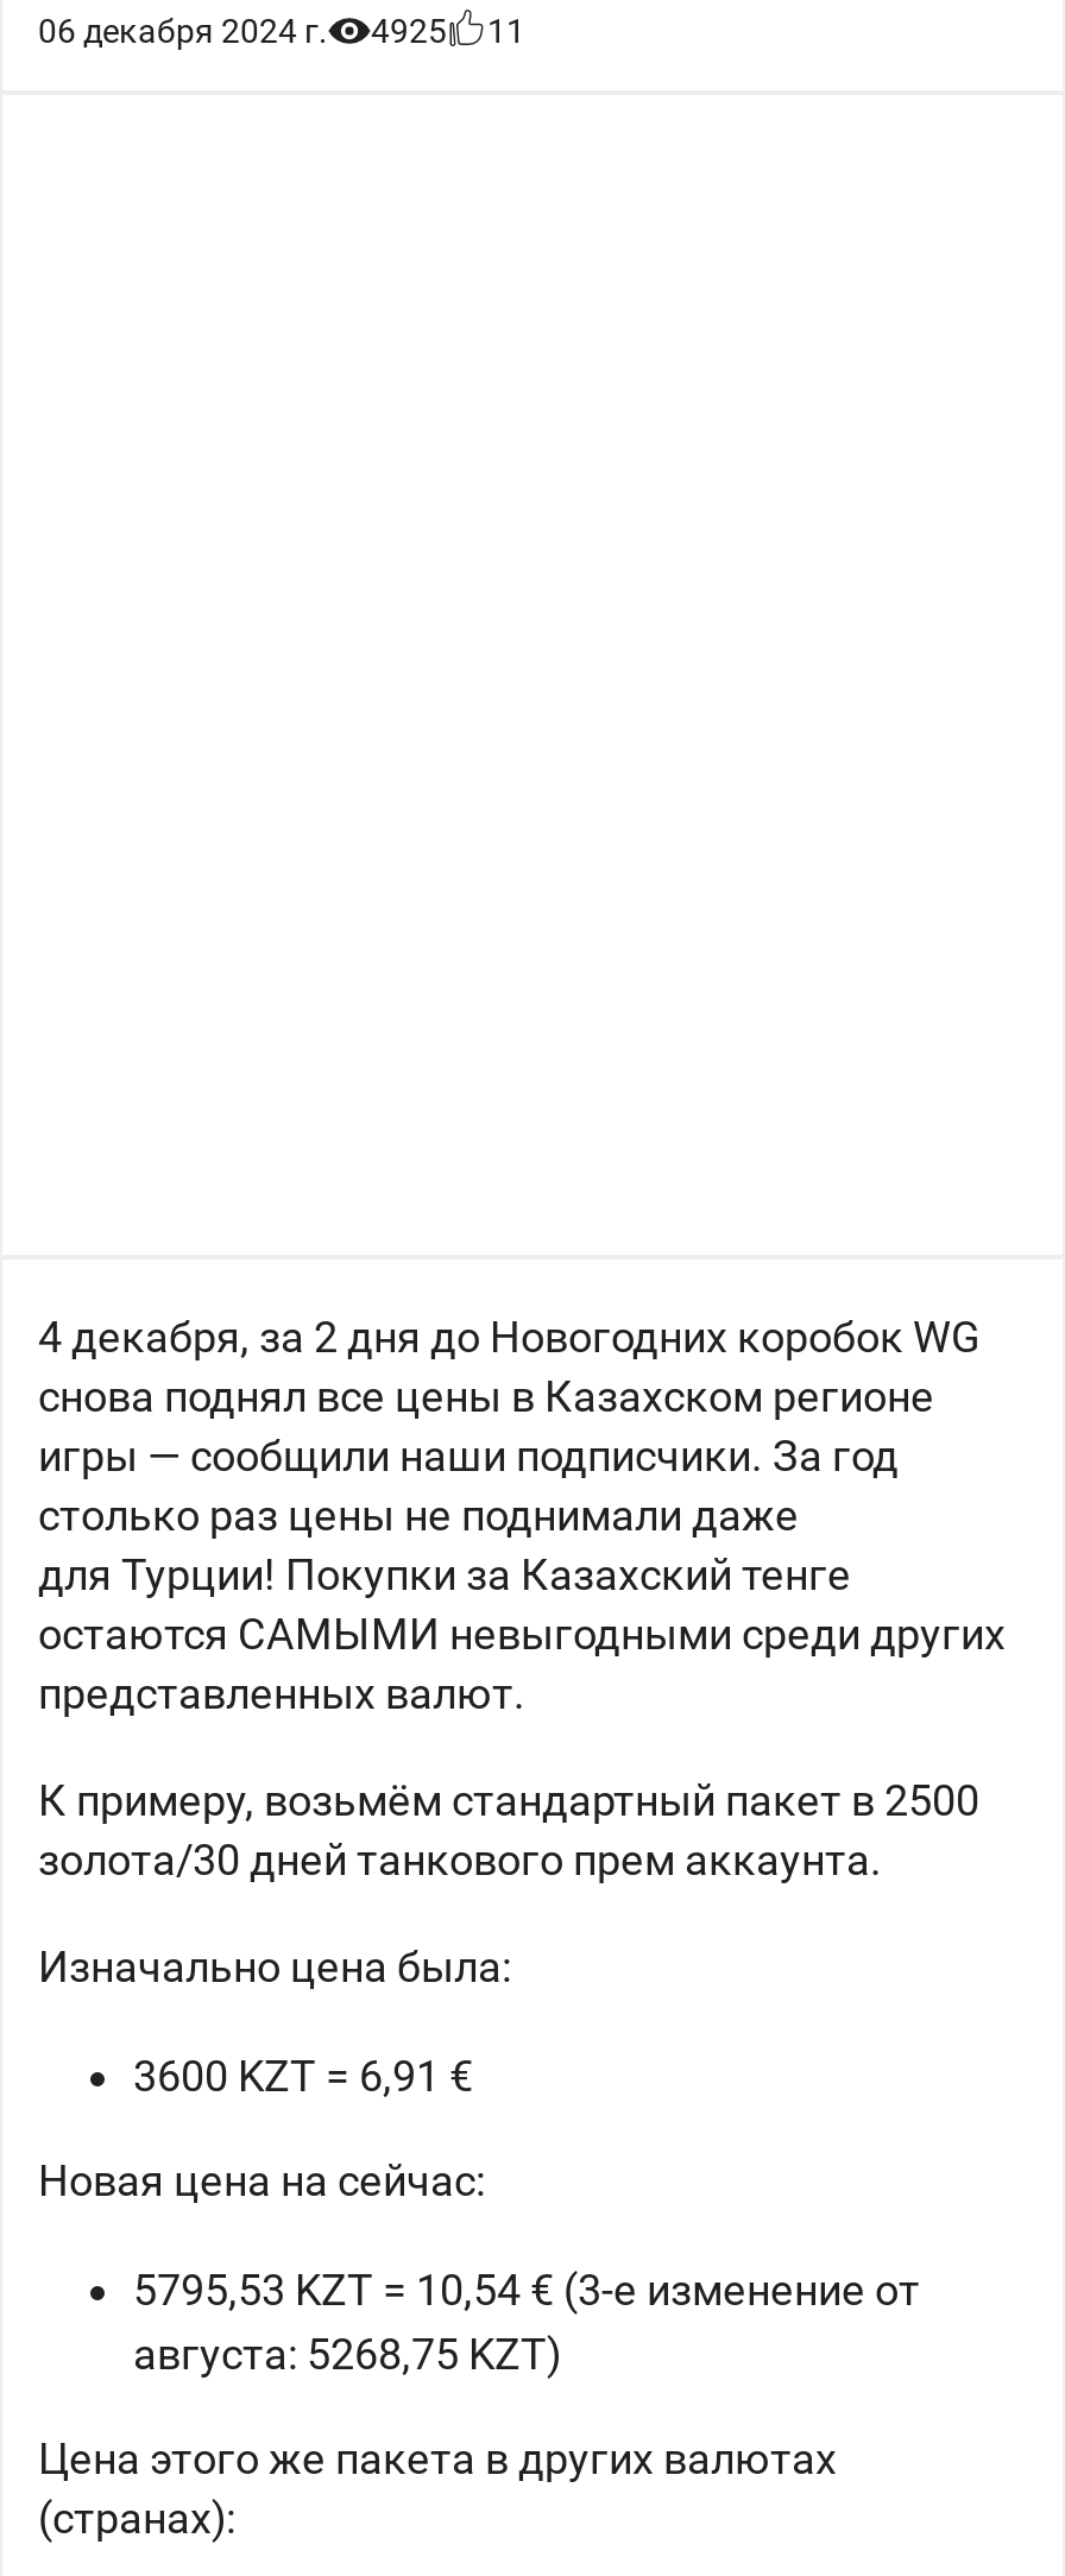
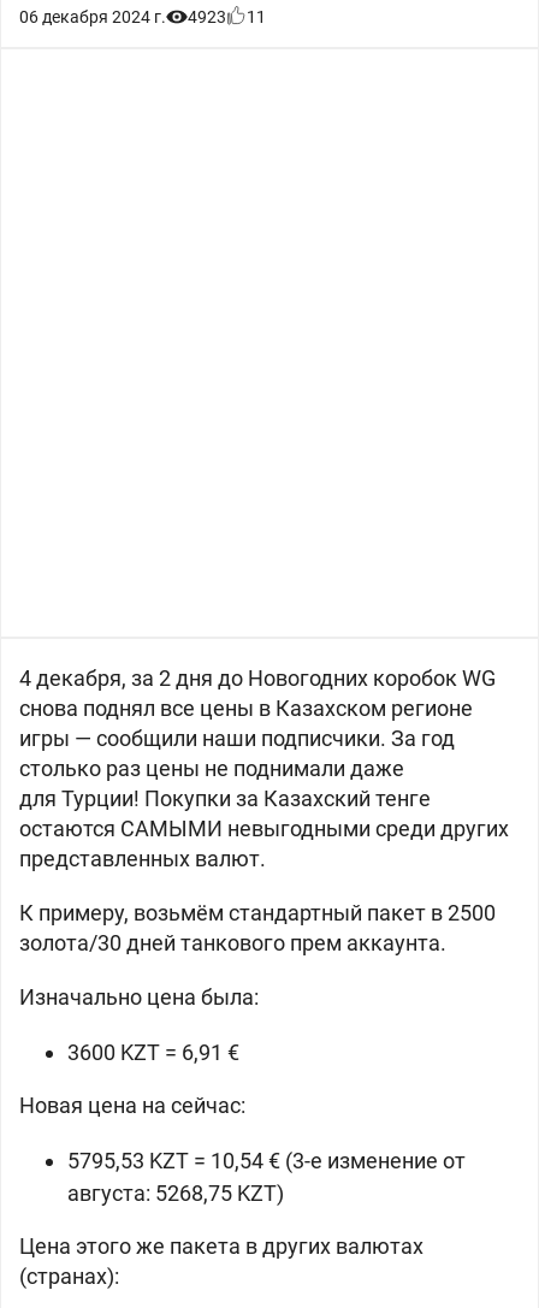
- 06 декабря 2024 г. 4925 11
+ 06 декабря 2024 г. 4923 11
